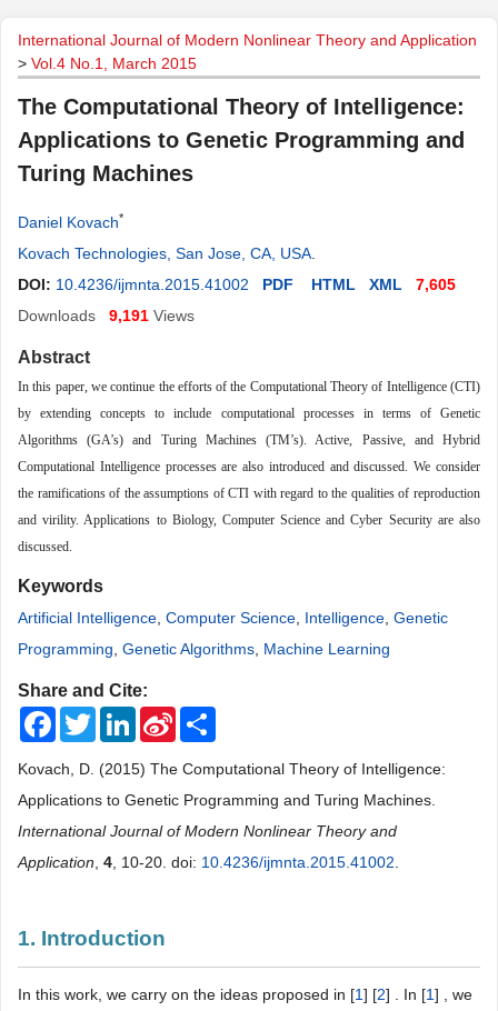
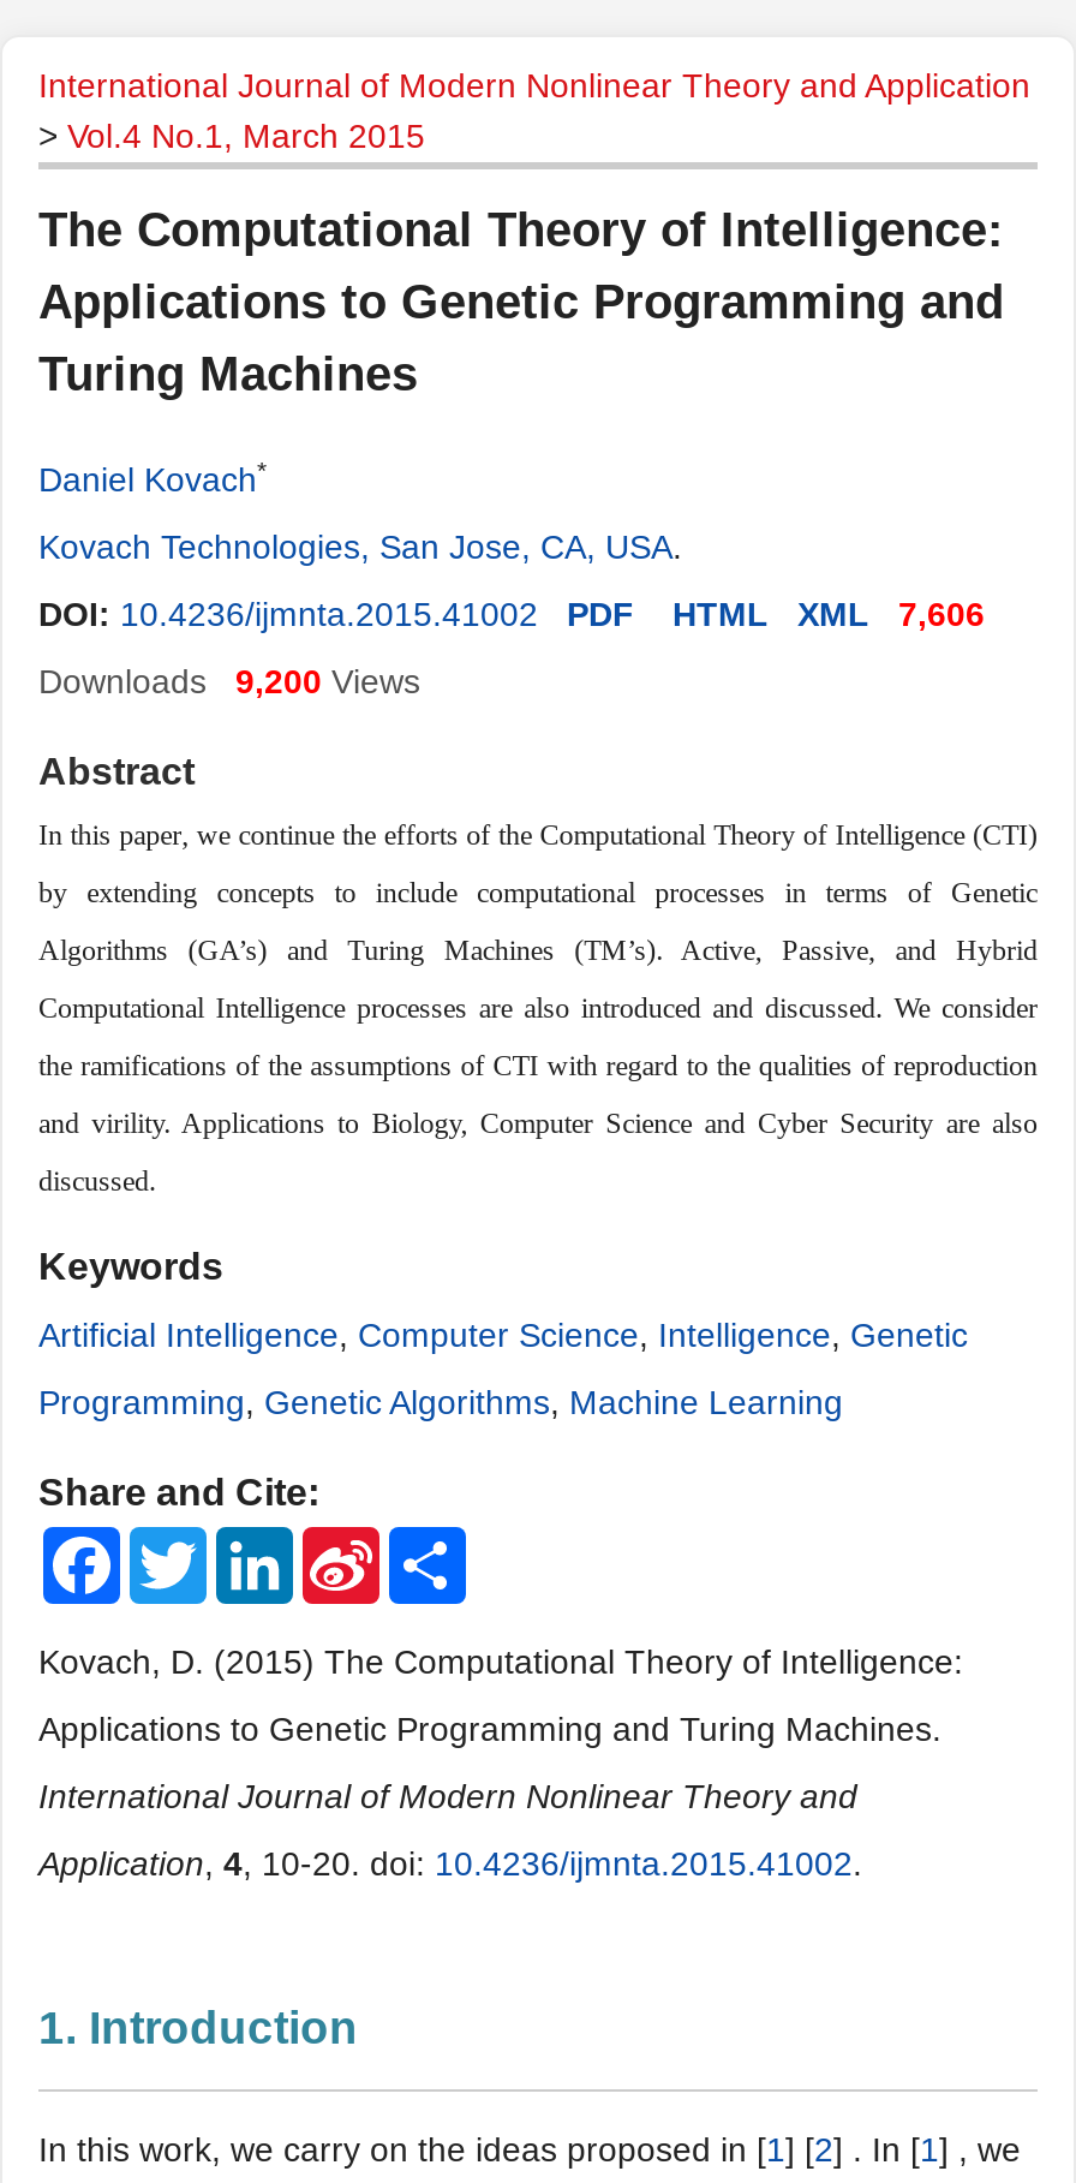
- DOI: 10.4236/ijmnta.2015.41002 PDF HTML XML 7,605
+ DOI: 10.4236/ijmnta.2015.41002 PDF HTML XML 7,606

- Downloads 9,191 Views
+ Downloads 9,200 Views
